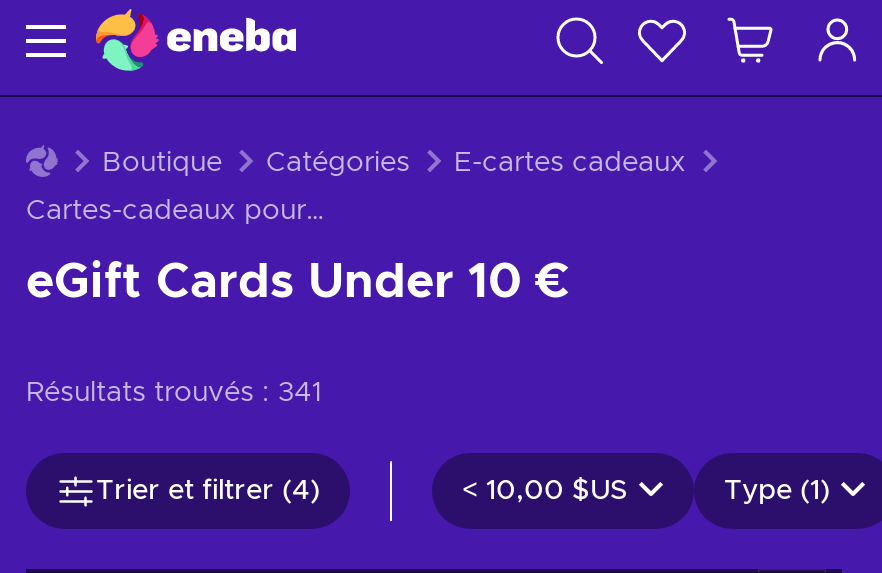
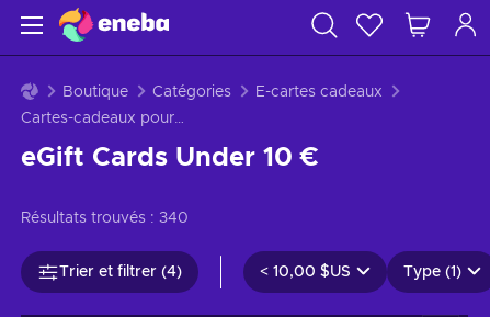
- Résultats trouvés : 341
+ Résultats trouvés : 340
